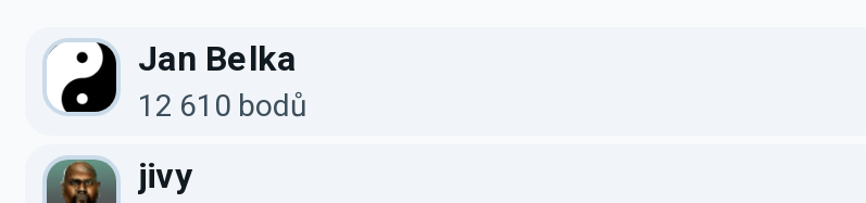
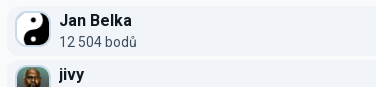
- 12 610 bodů
+ 12 504 bodů
